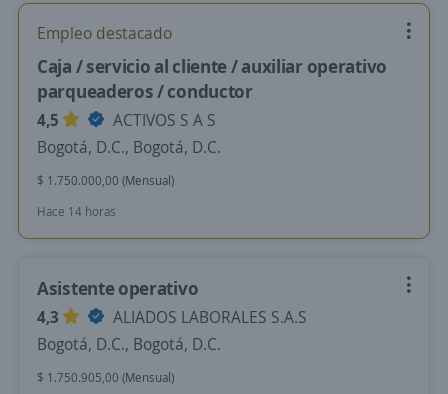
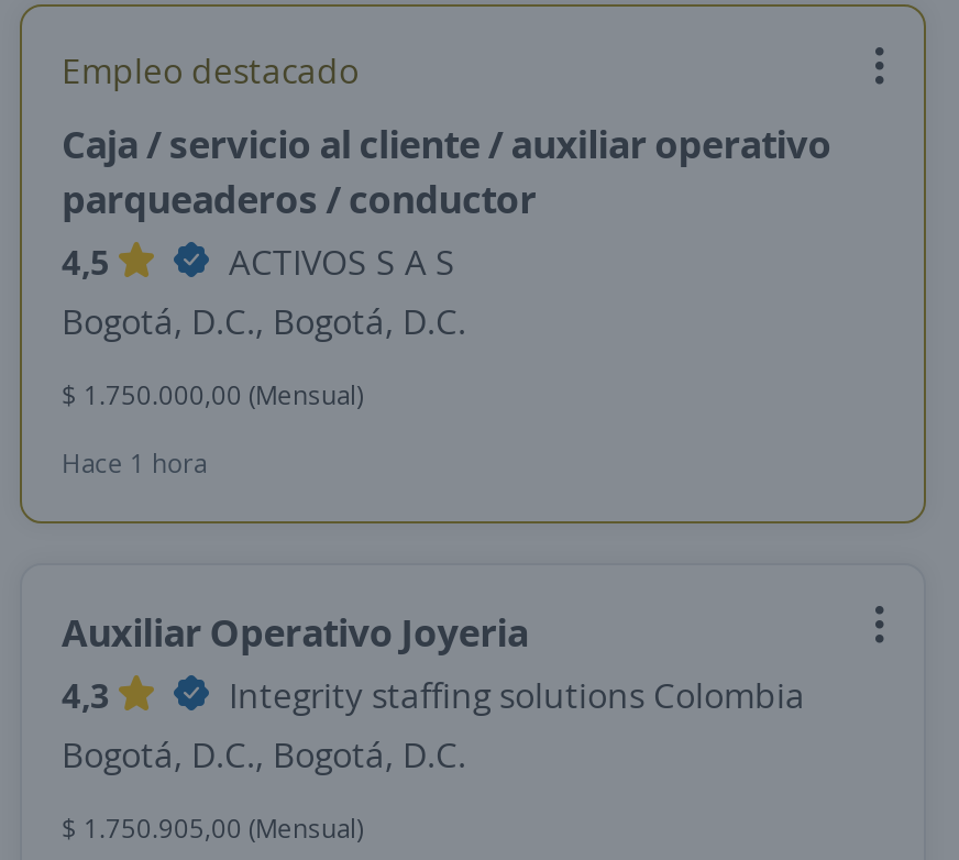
- Hace 14 horas
+ Hace 1 hora

- Asistente operativo
+ Auxiliar Operativo Joyeria

- ALIADOS LABORALES S.A.S
+ Integrity staffing solutions Colombia
